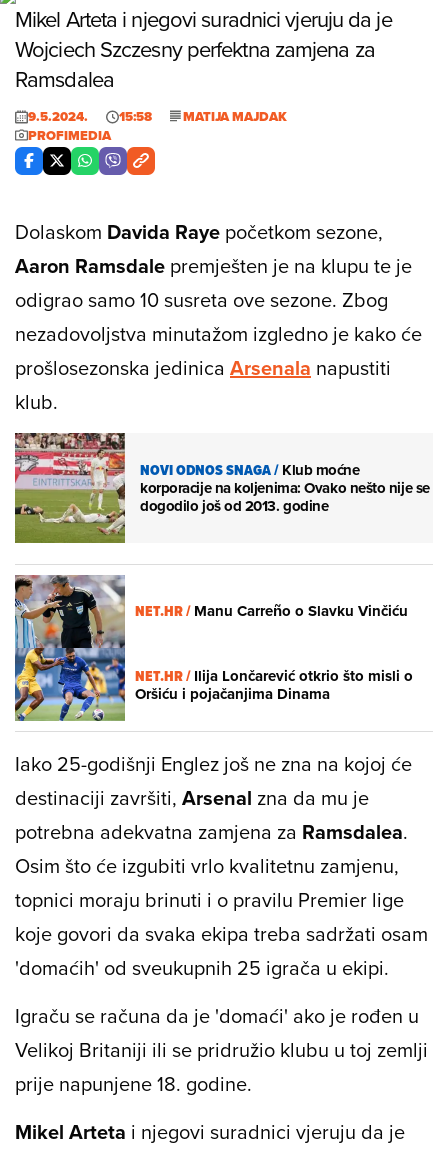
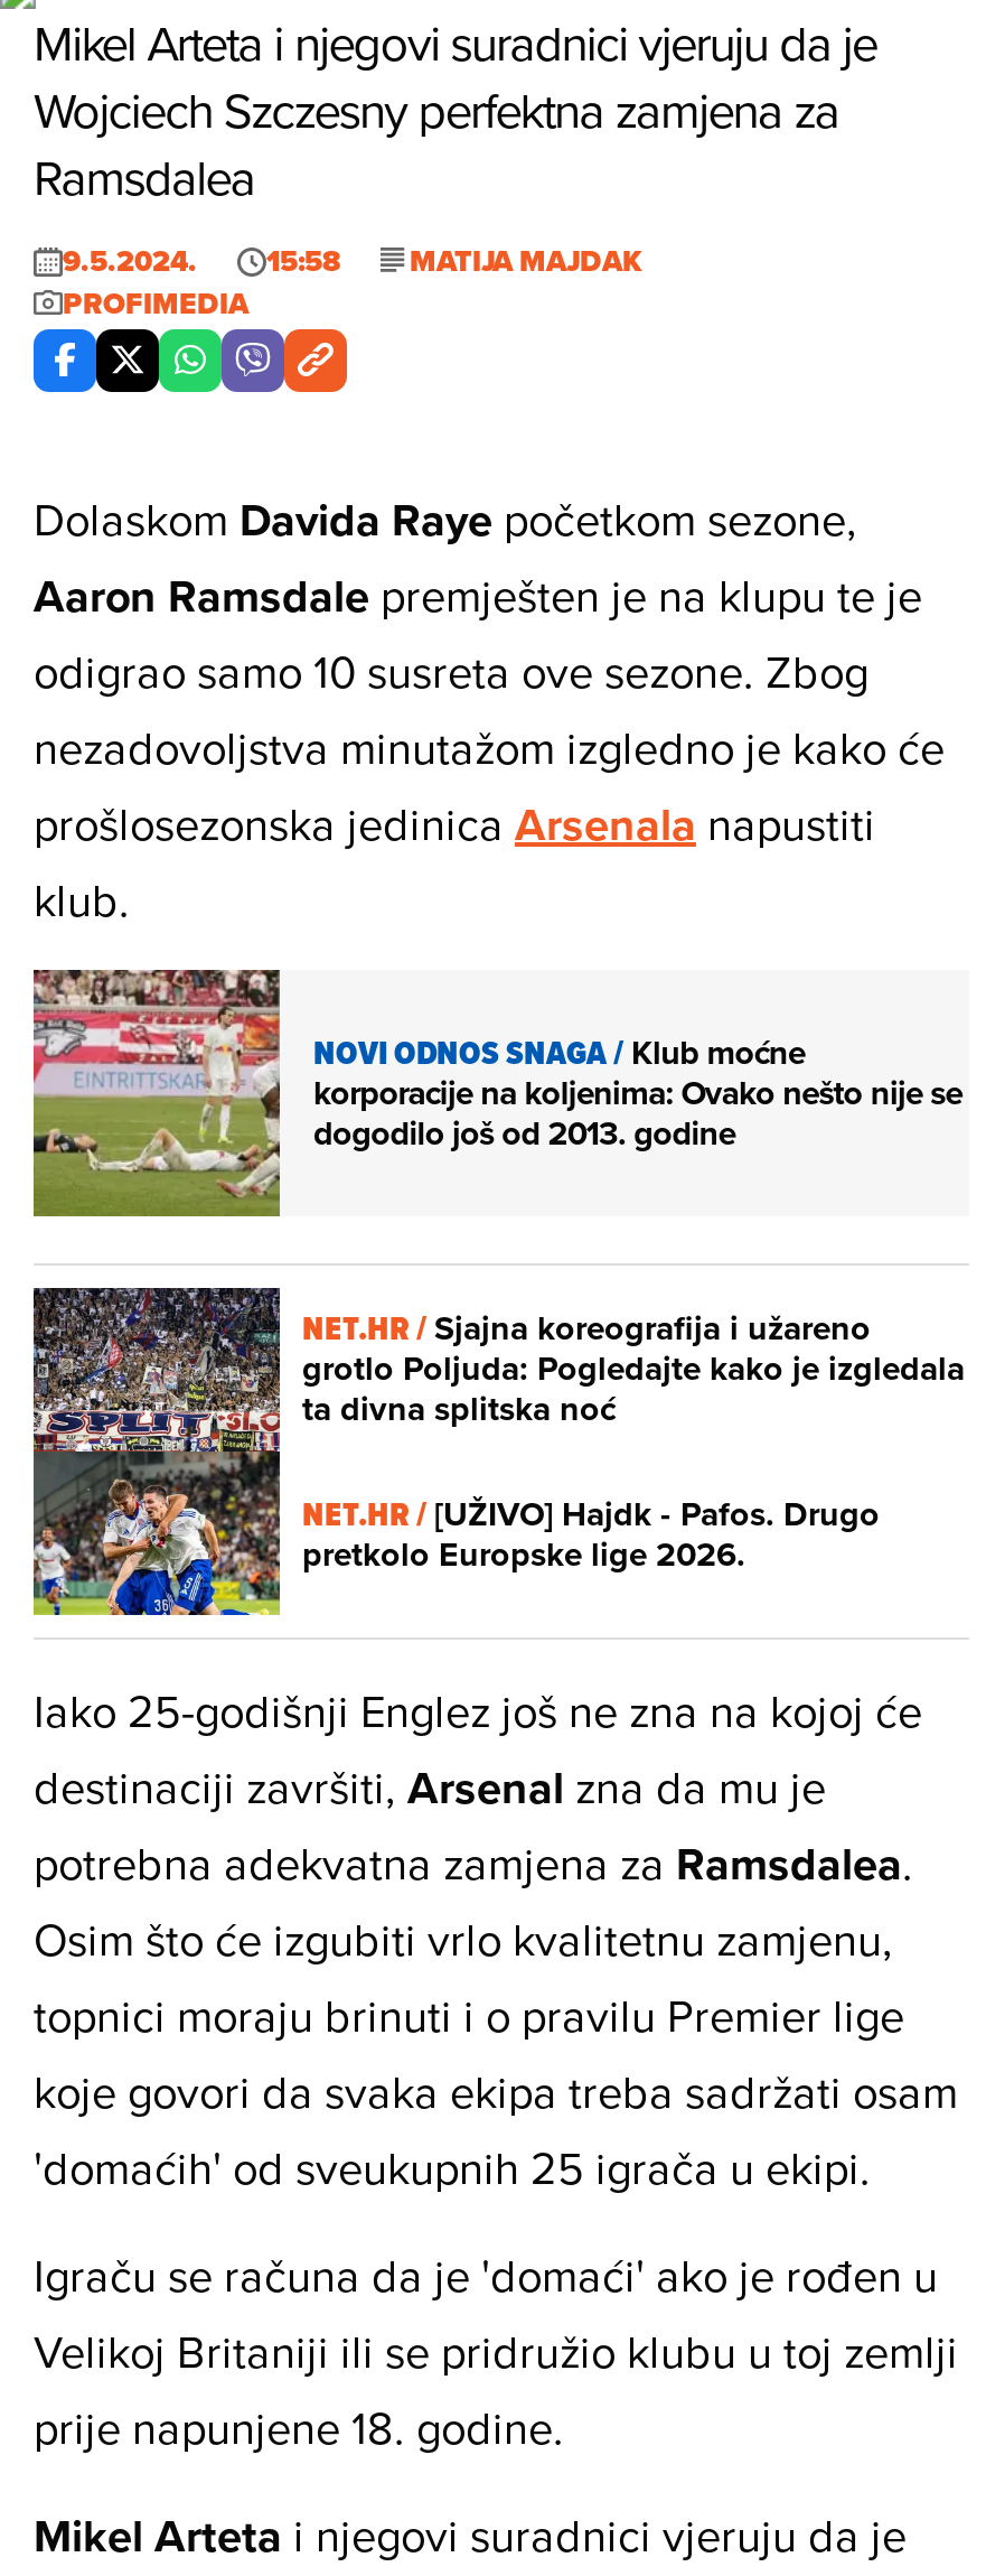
- [image]
- NET.HR / Manu Carreño o Slavku Vinčiću
+ [image]
+ NET.HR / Sjajna koreografija i užareno
+ grotlo Poljuda: Pogledajte kako je izgledala
+ ta divna splitska noć

- NET.HR / Ilija Lončarević otkrio što misli o
- Oršiću i pojačanjima Dinama
+ NET.HR / [UŽIVO] Hajdk - Pafos. Drugo
+ pretkolo Europske lige 2026.
